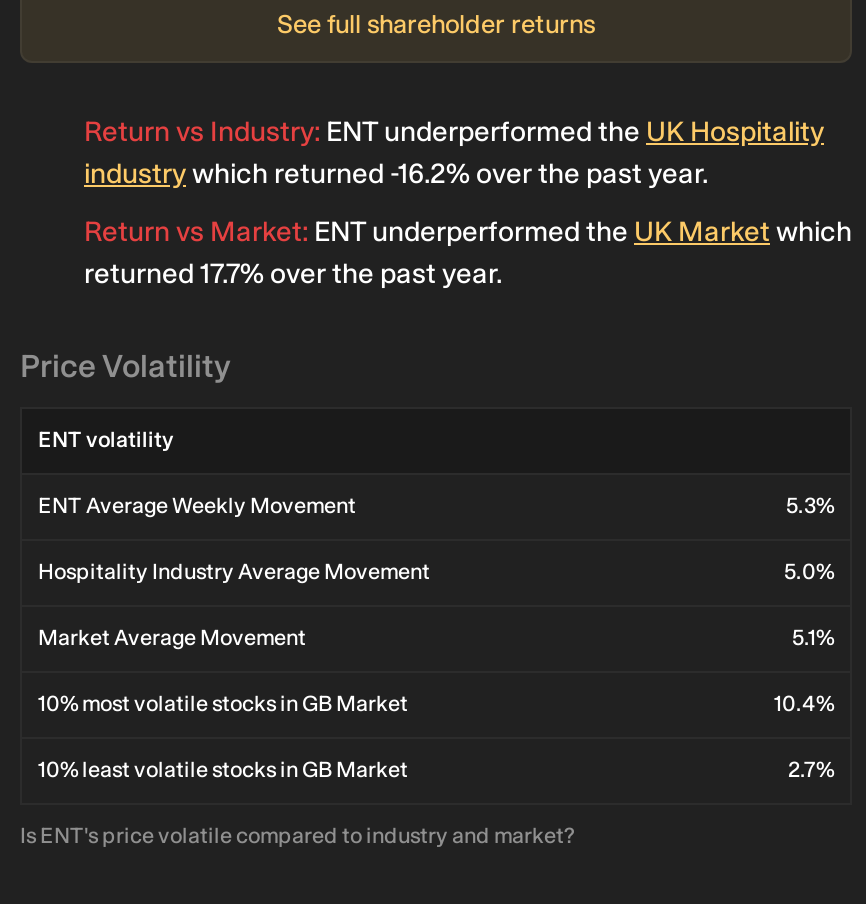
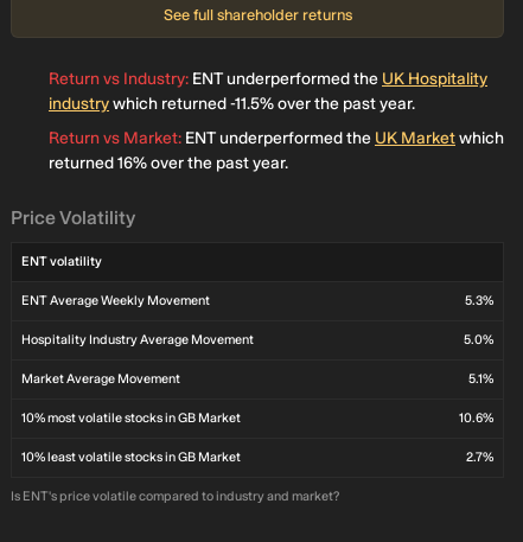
- industry which returned -16.2% over the past year.
+ industry which returned -11.5% over the past year.

- returned 17.7% over the past year.
+ returned 16% over the past year.

- 10.4%
+ 10.6%
